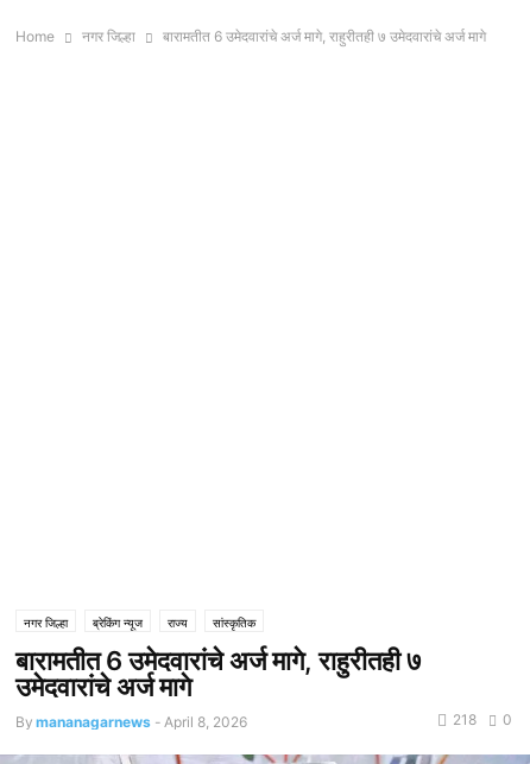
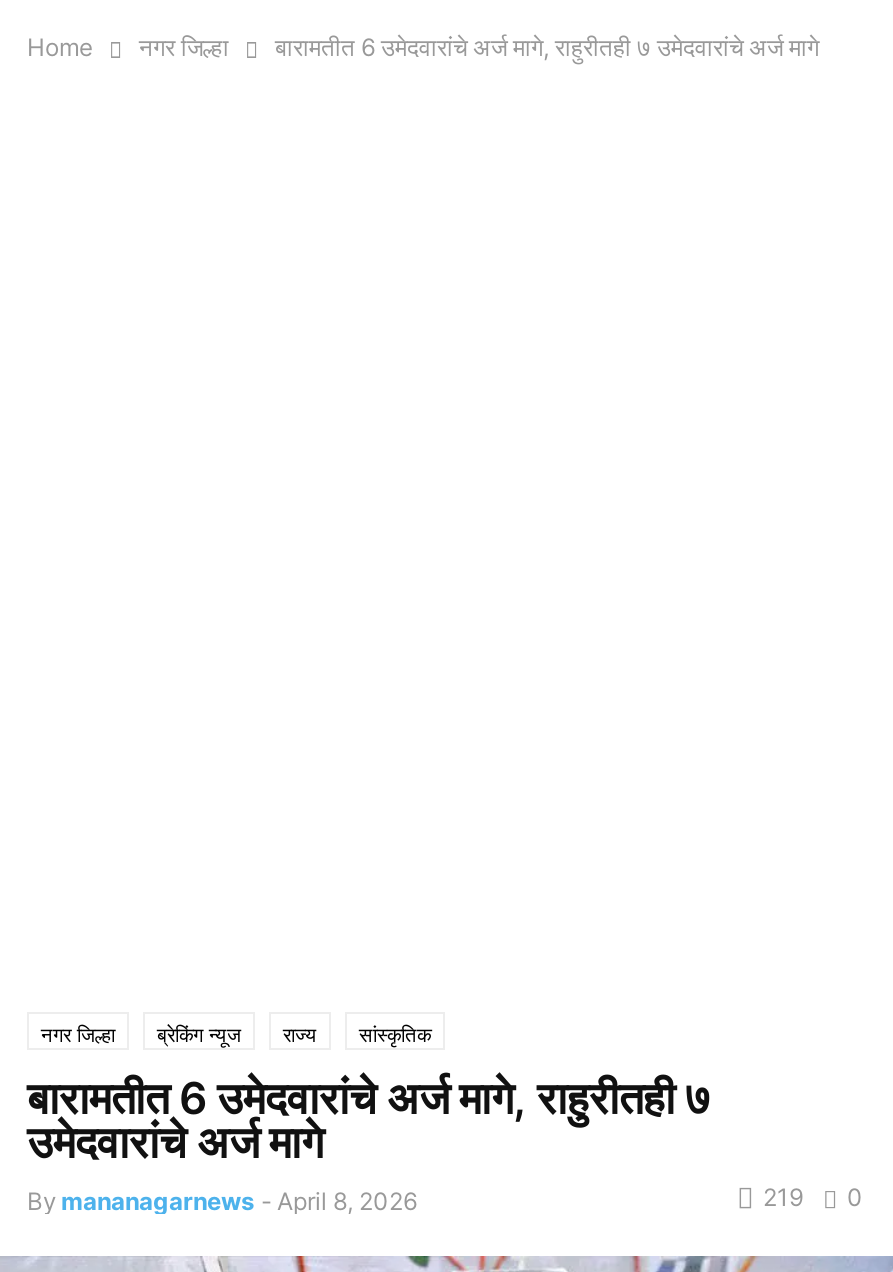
- 218 0
+ 219 0
